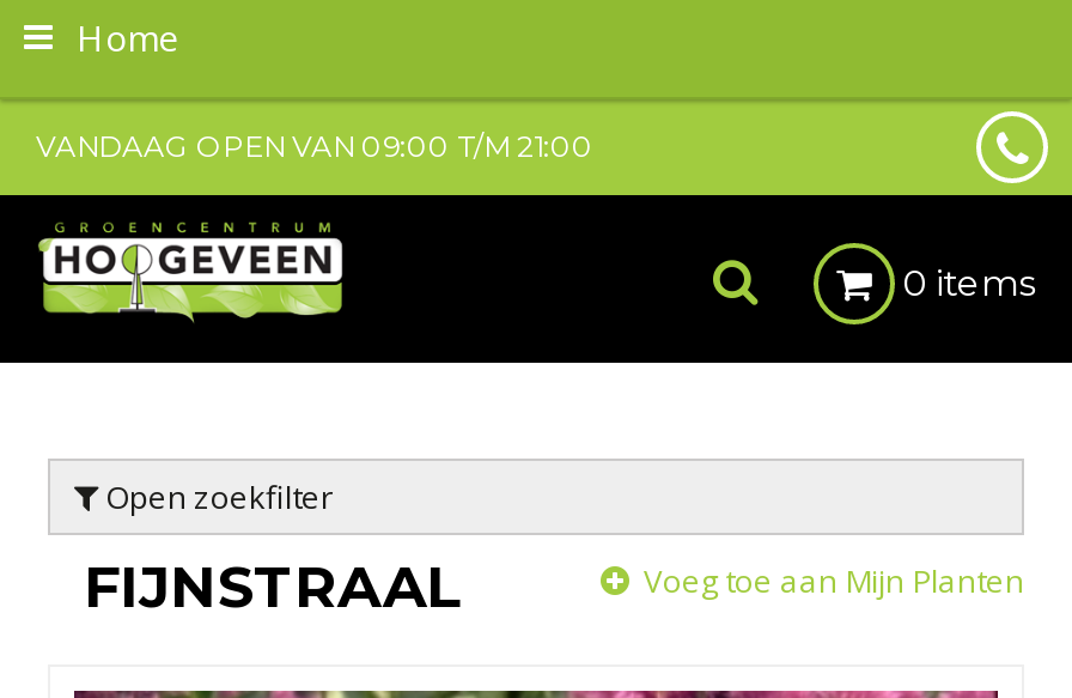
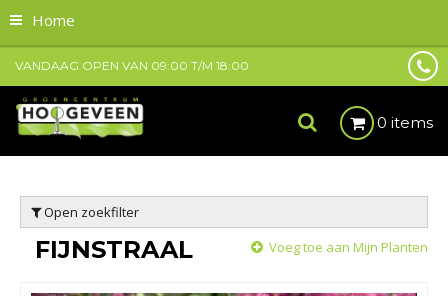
- VANDAAG OPEN VAN 09:00 T/M 21:00
+ VANDAAG OPEN VAN 09:00 T/M 18:00
